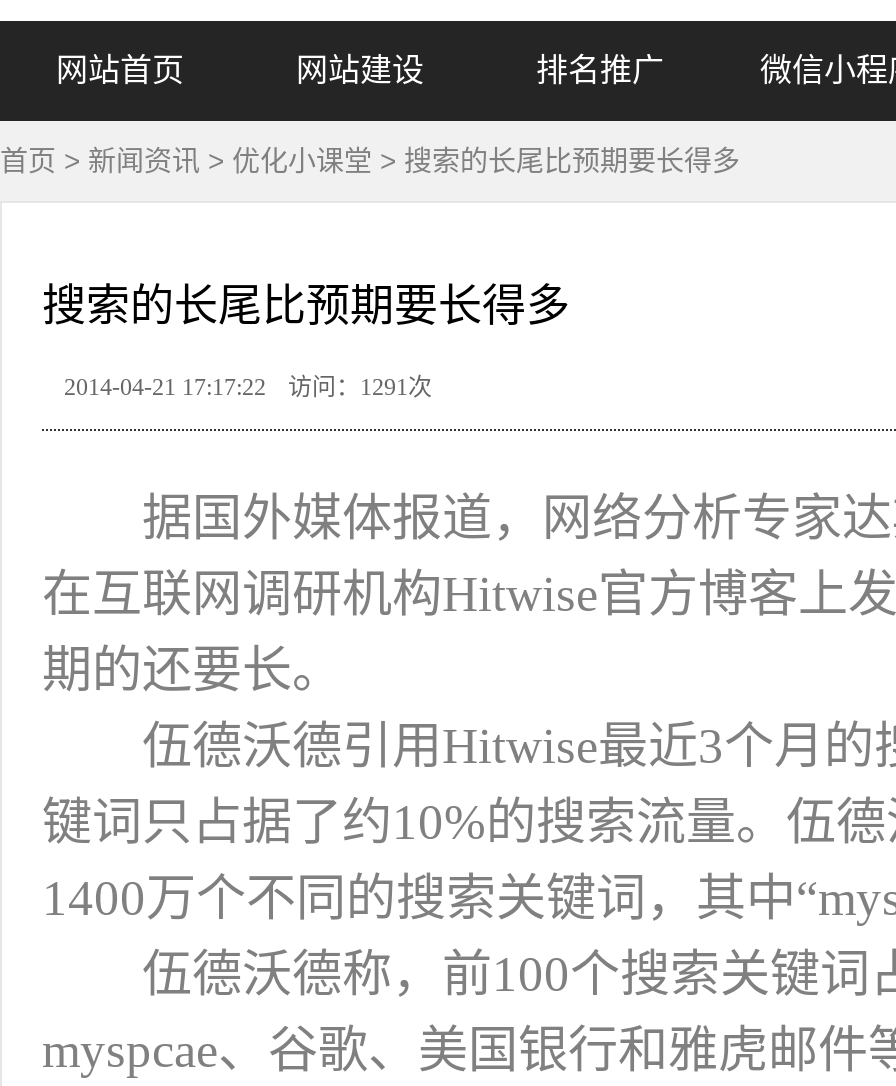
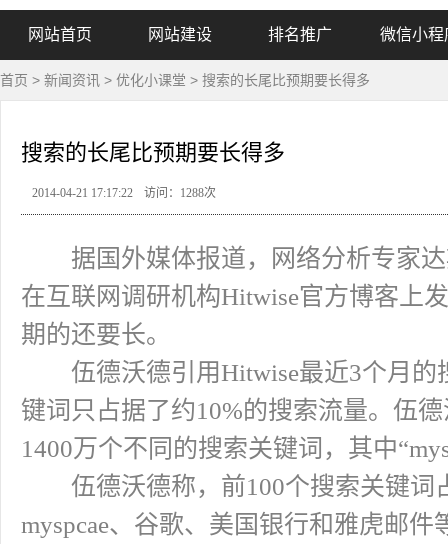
- 2014-04-21 17:17:22 访问：1291次
+ 2014-04-21 17:17:22 访问：1288次
